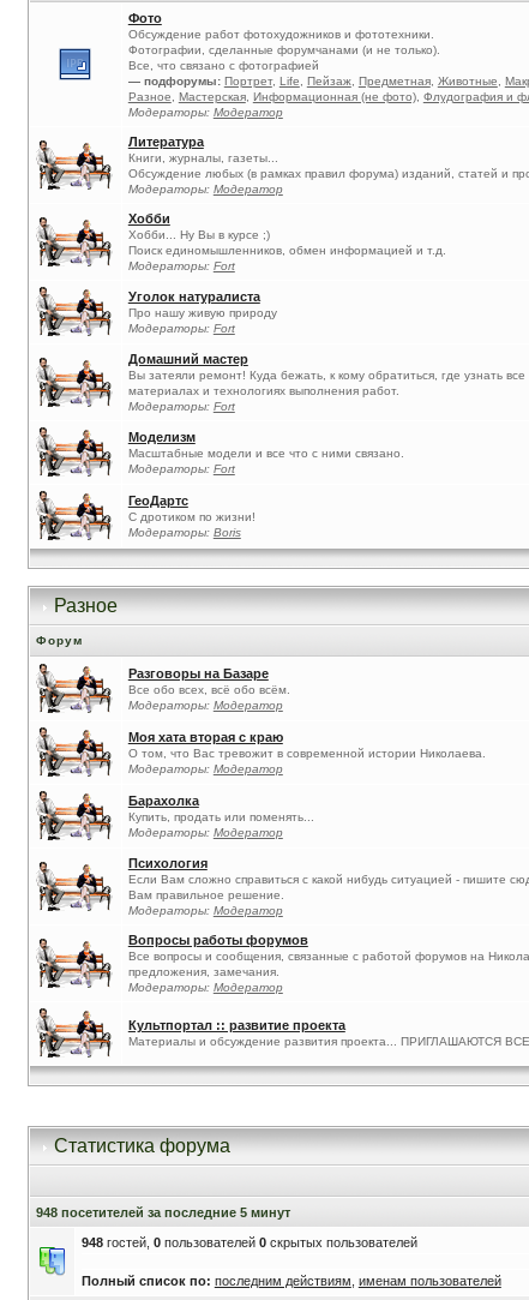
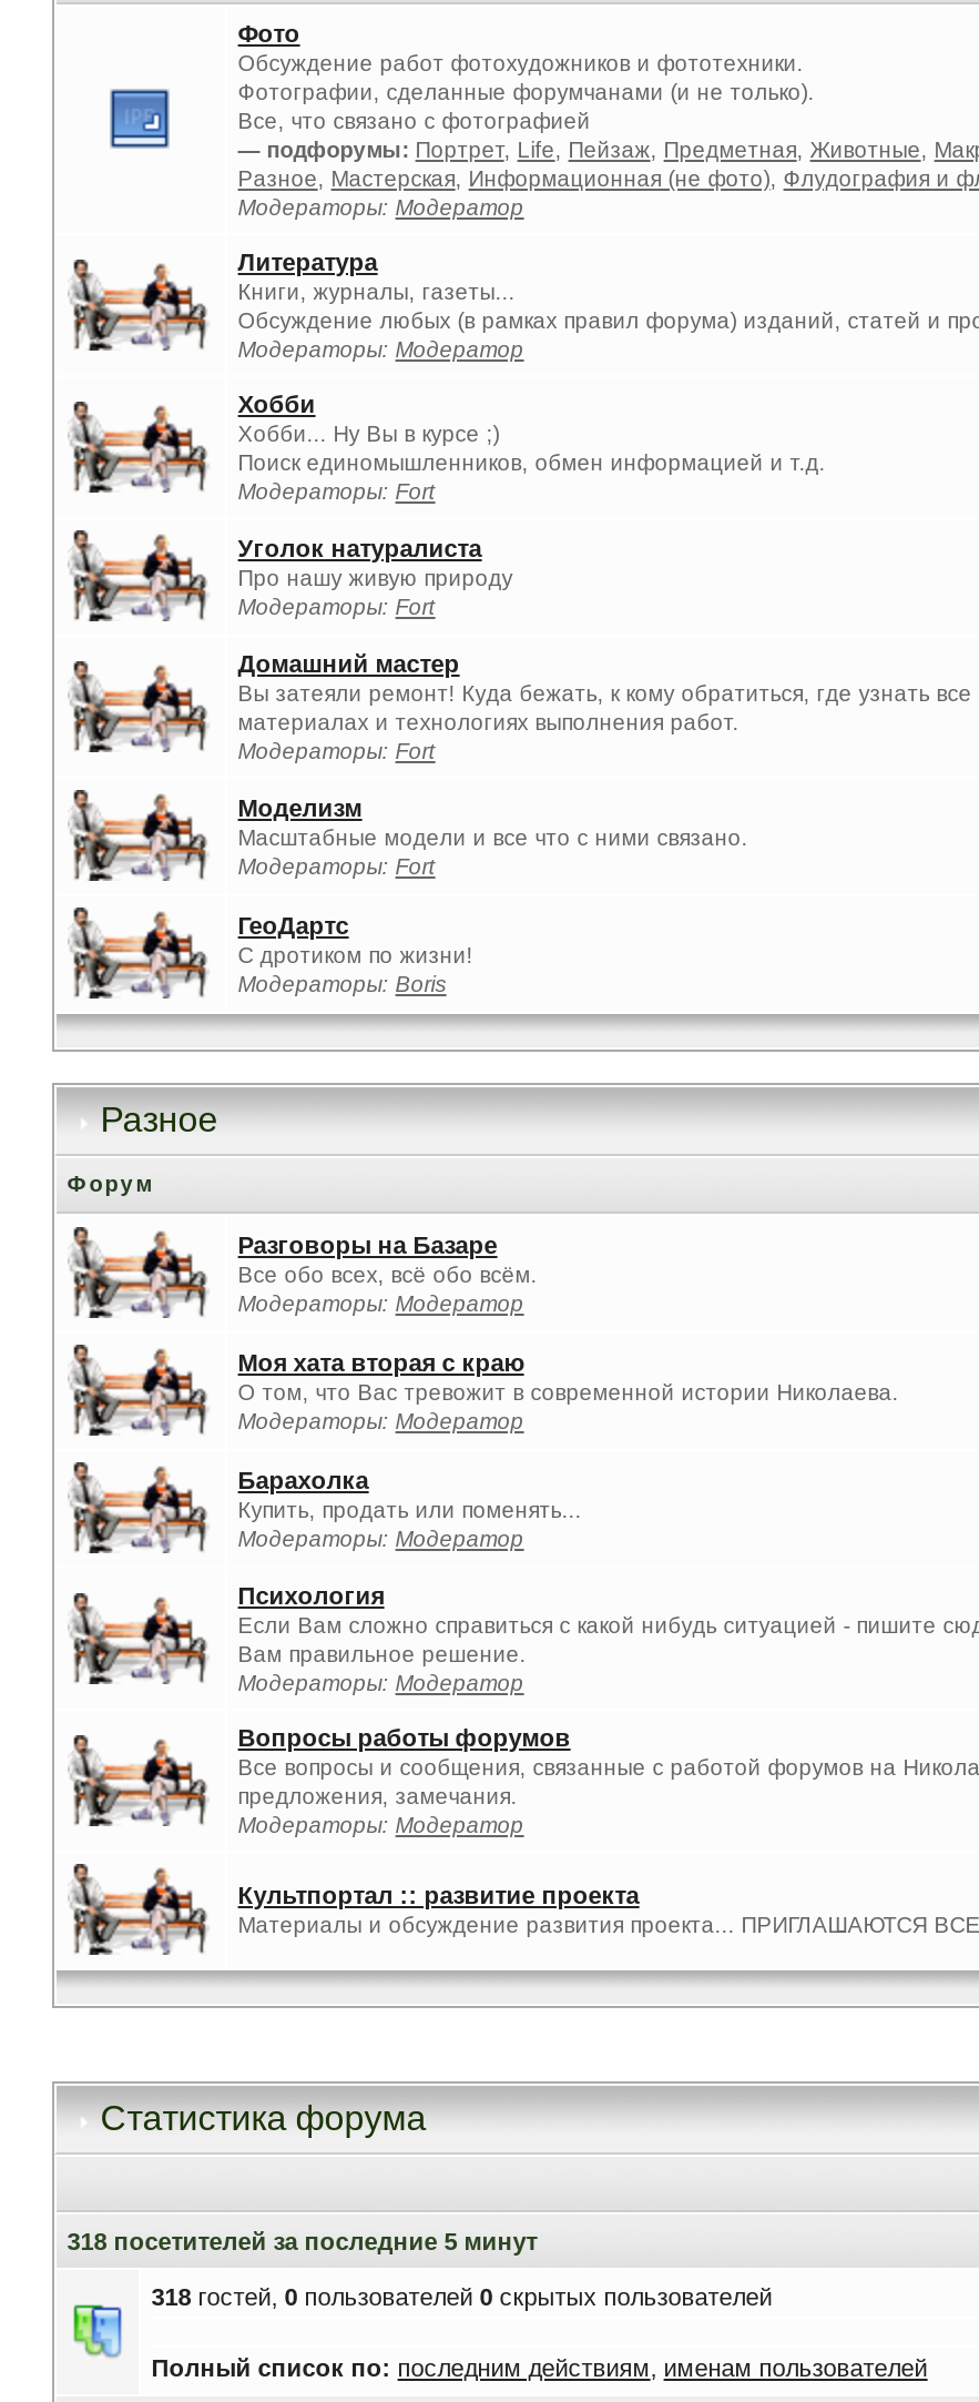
- 948 посетителей за последние 5 минут
+ 318 посетителей за последние 5 минут

- 948 гостей, 0 пользователей 0 скрытых пользователей
+ 318 гостей, 0 пользователей 0 скрытых пользователей
